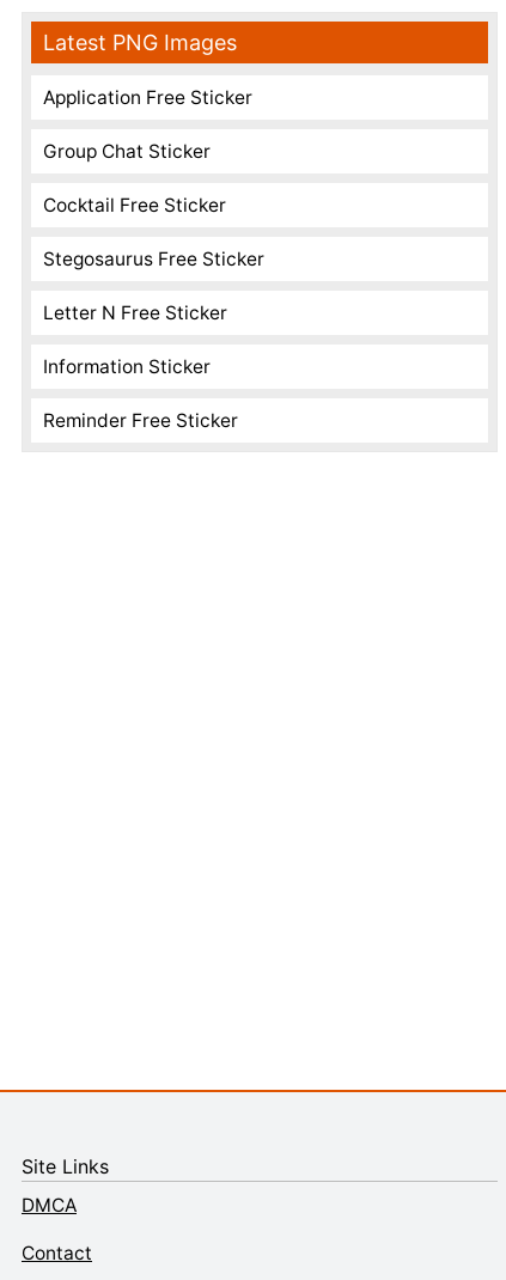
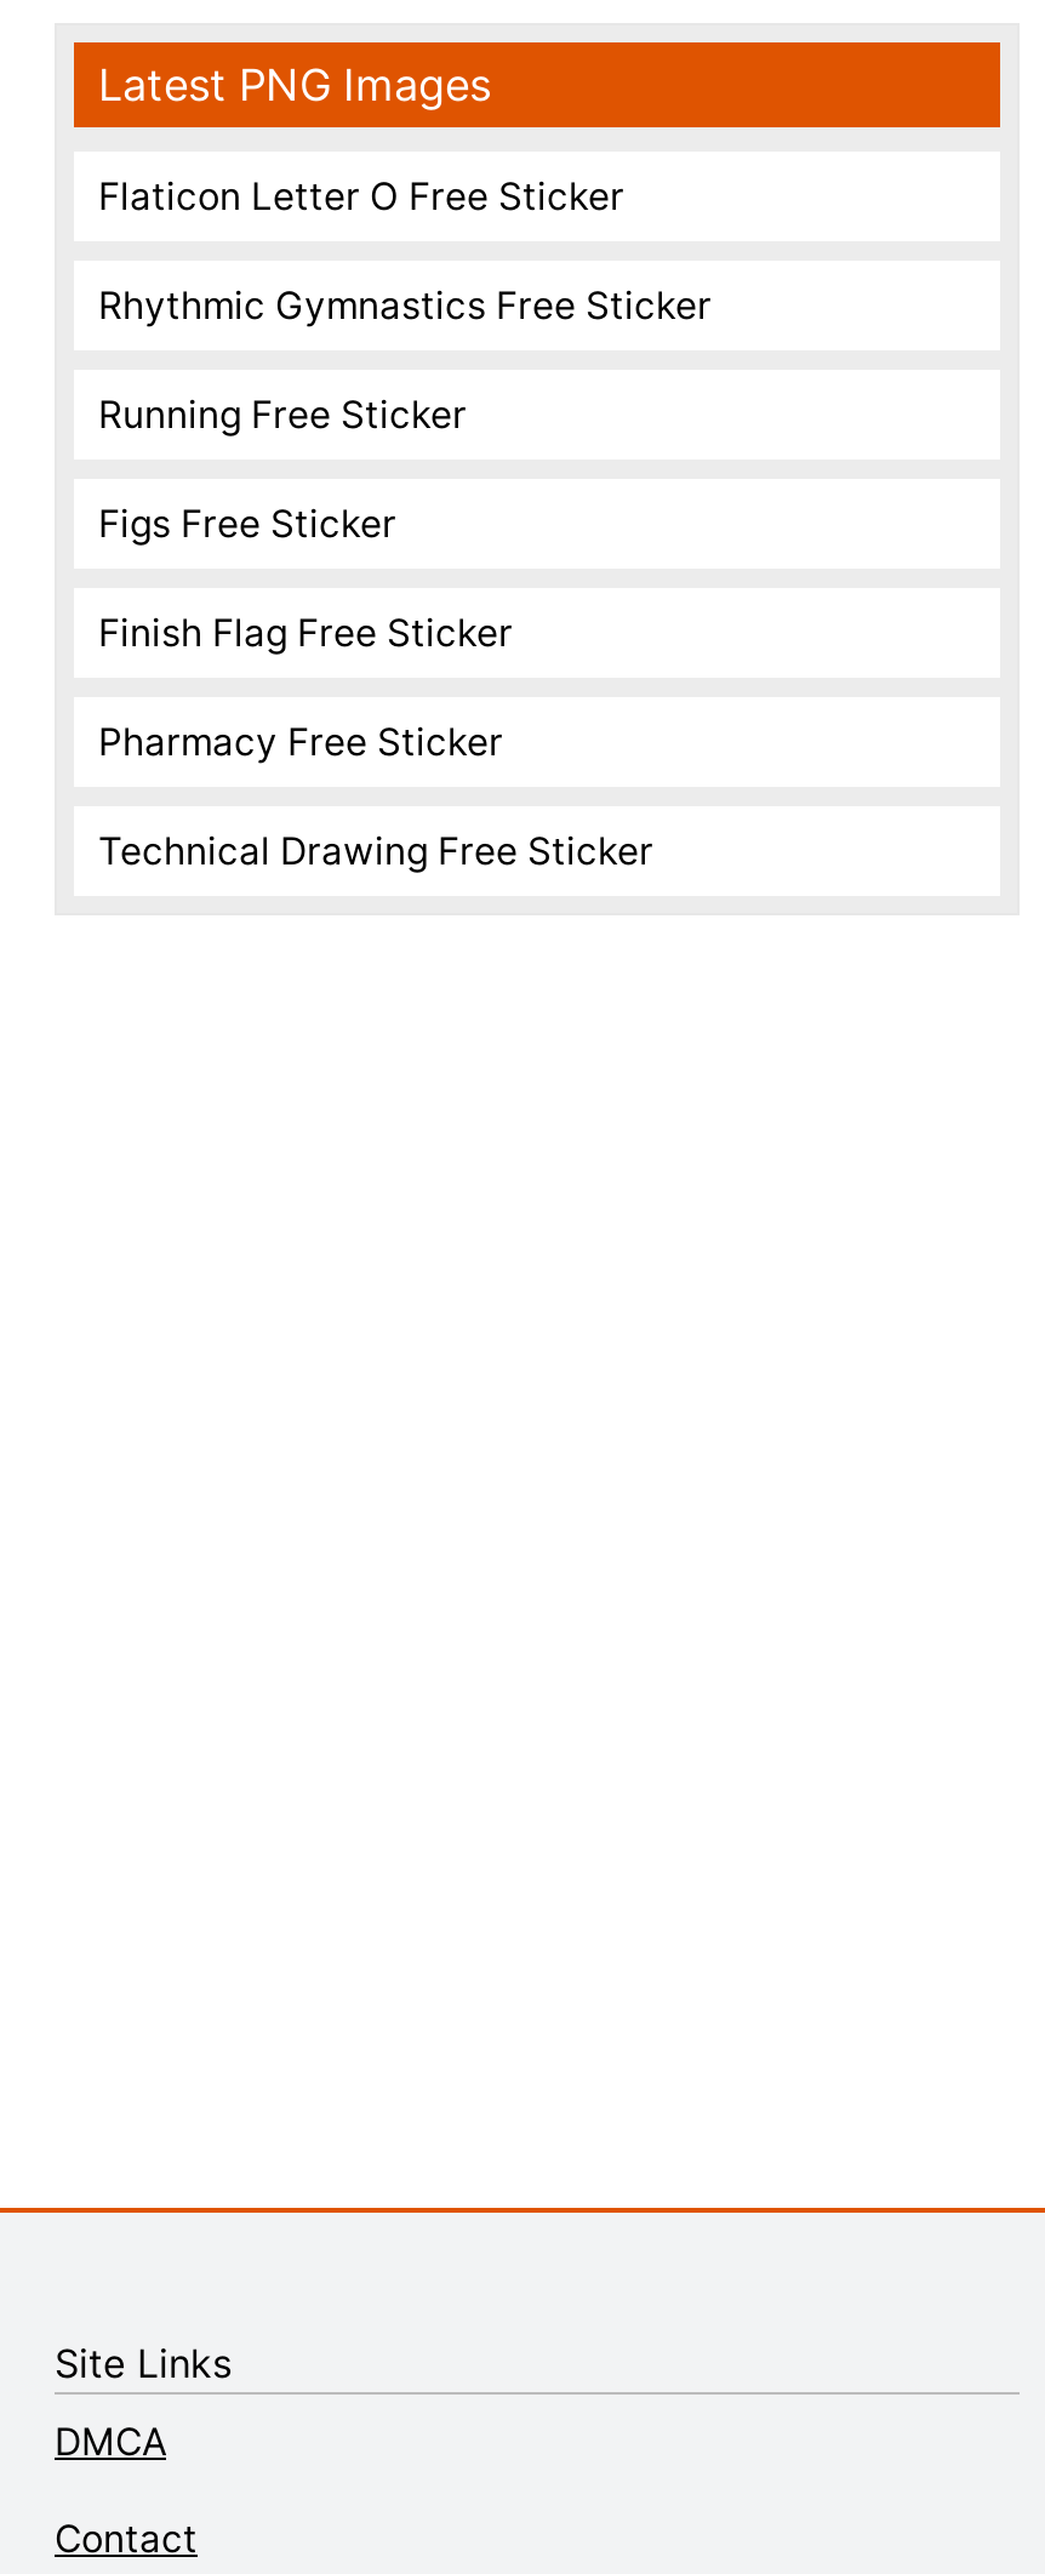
- Application Free Sticker
+ Flaticon Letter O Free Sticker

- Group Chat Sticker
+ Rhythmic Gymnastics Free Sticker

- Cocktail Free Sticker
+ Running Free Sticker

- Stegosaurus Free Sticker
+ Figs Free Sticker

- Letter N Free Sticker
+ Finish Flag Free Sticker

- Information Sticker
+ Pharmacy Free Sticker

- Reminder Free Sticker
+ Technical Drawing Free Sticker
